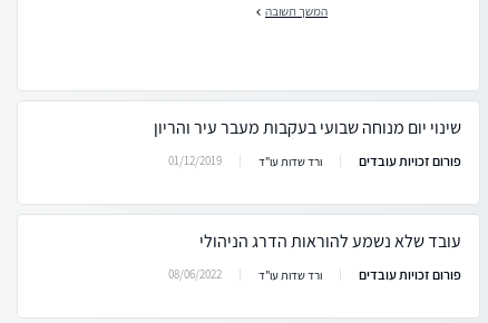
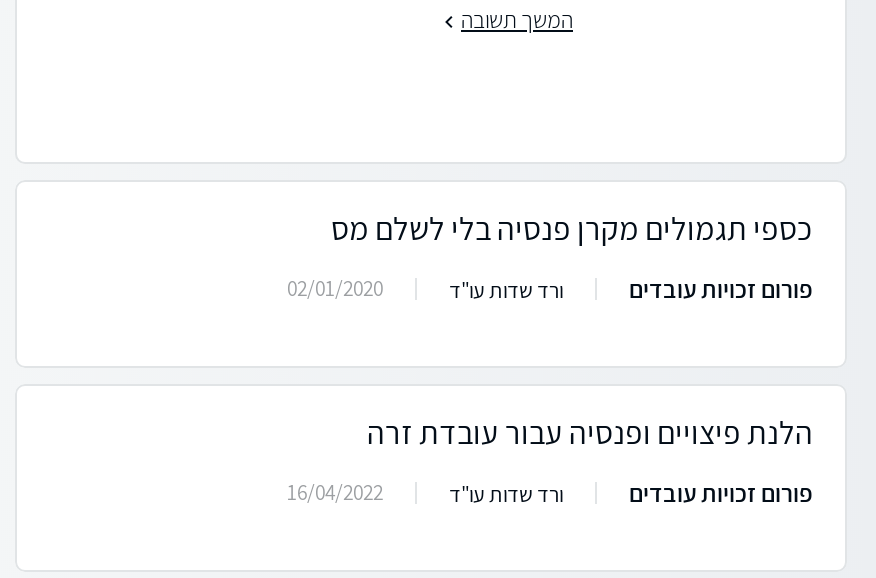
- שינוי יום מנוחה שבועי בעקבות מעבר עיר והריון
+ כספי תגמולים מקרן פנסיה בלי לשלם מס

- 01/12/2019
+ 02/01/2020

- עובד שלא נשמע להוראות הדרג הניהולי
+ הלנת פיצויים ופנסיה עבור עובדת זרה

- 08/06/2022
+ 16/04/2022
